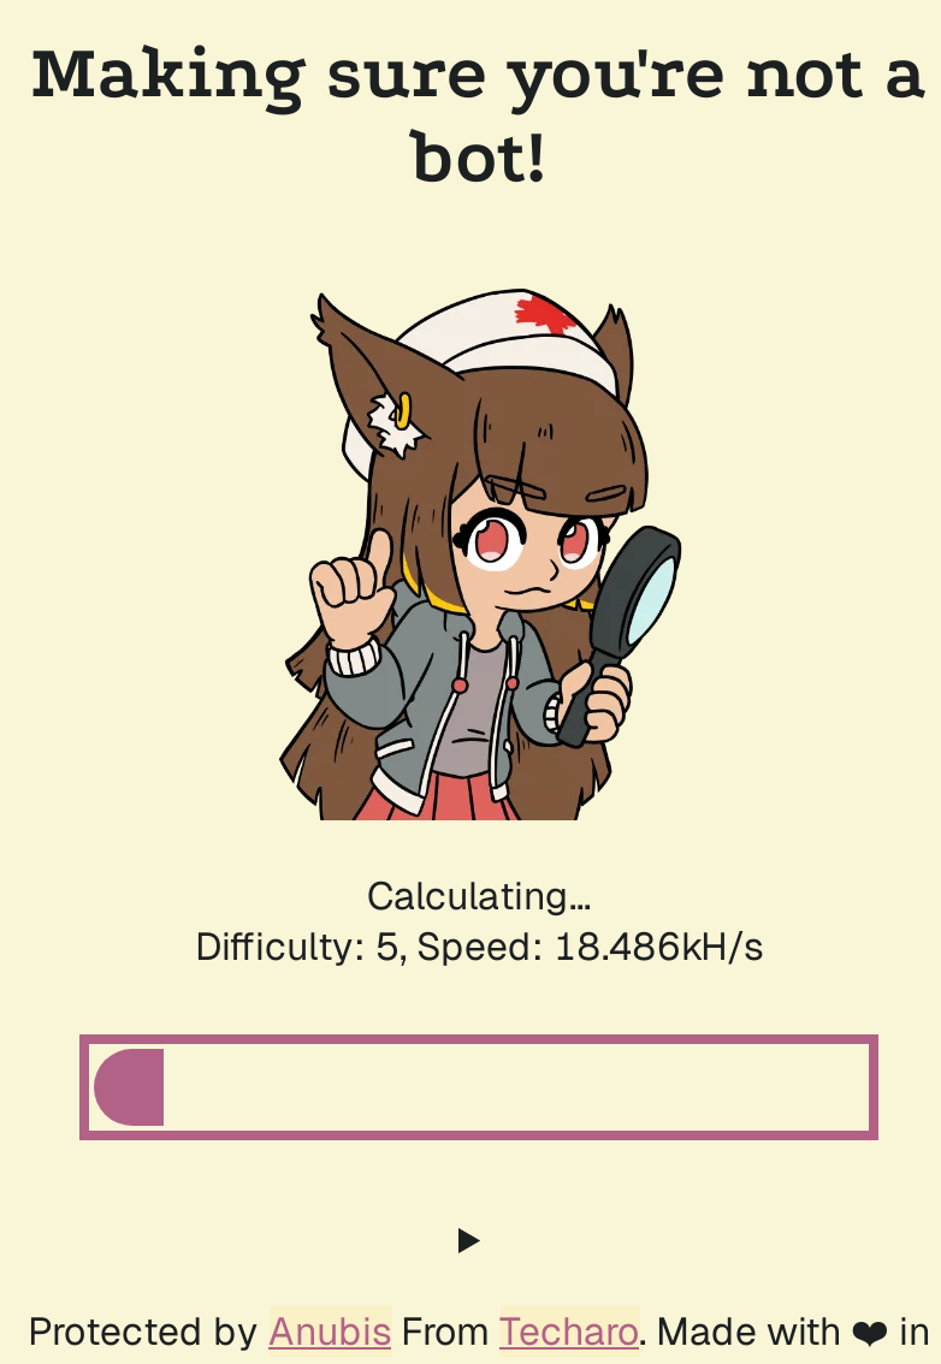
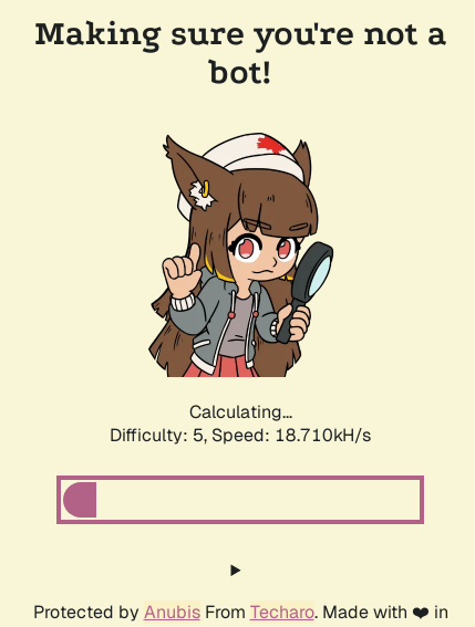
- Difficulty: 5, Speed: 18.486kH/s
+ Difficulty: 5, Speed: 18.710kH/s
